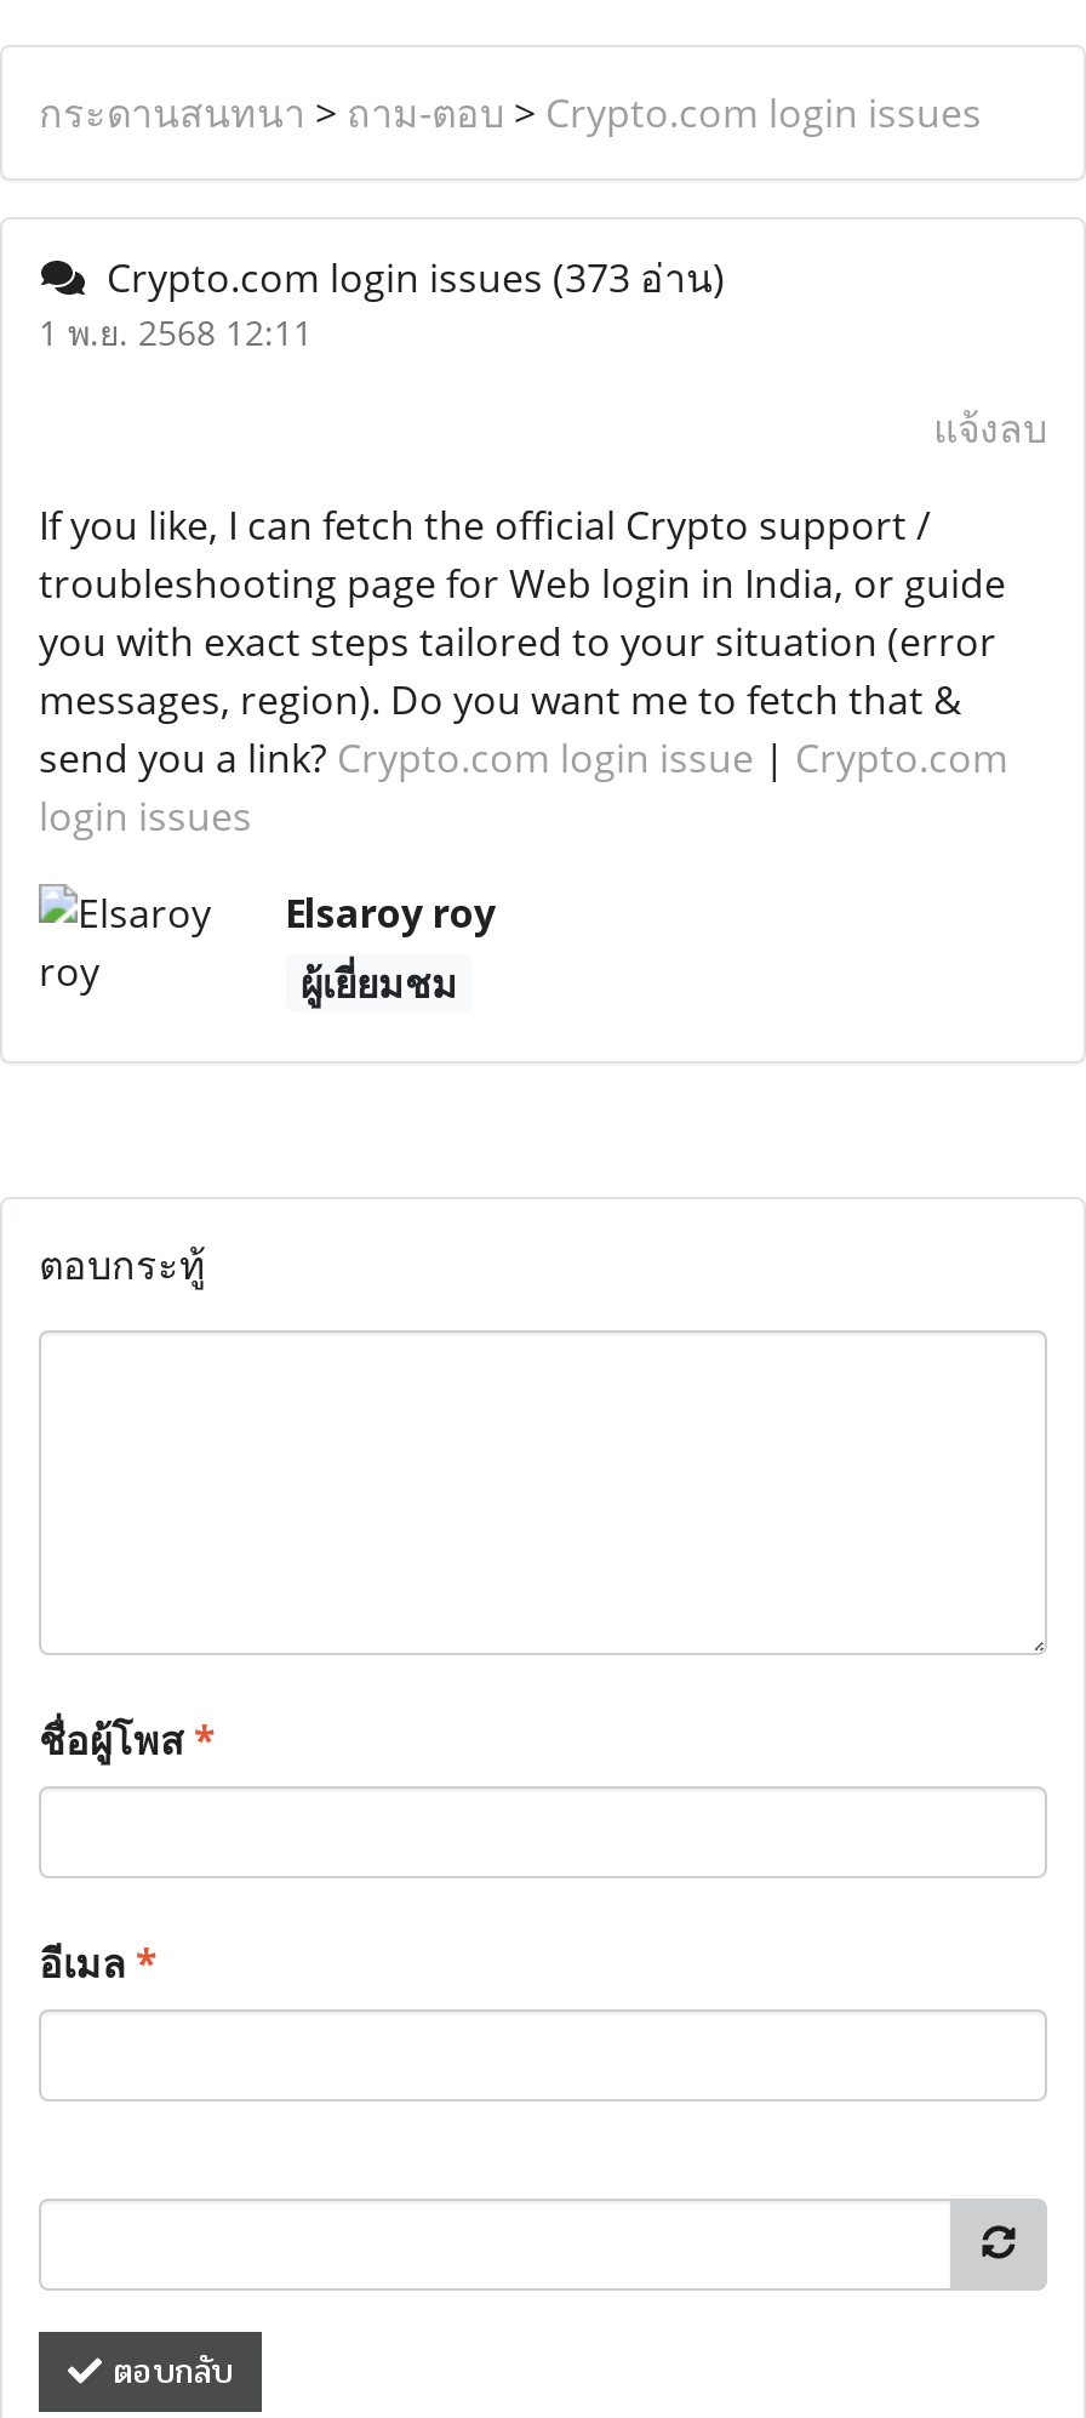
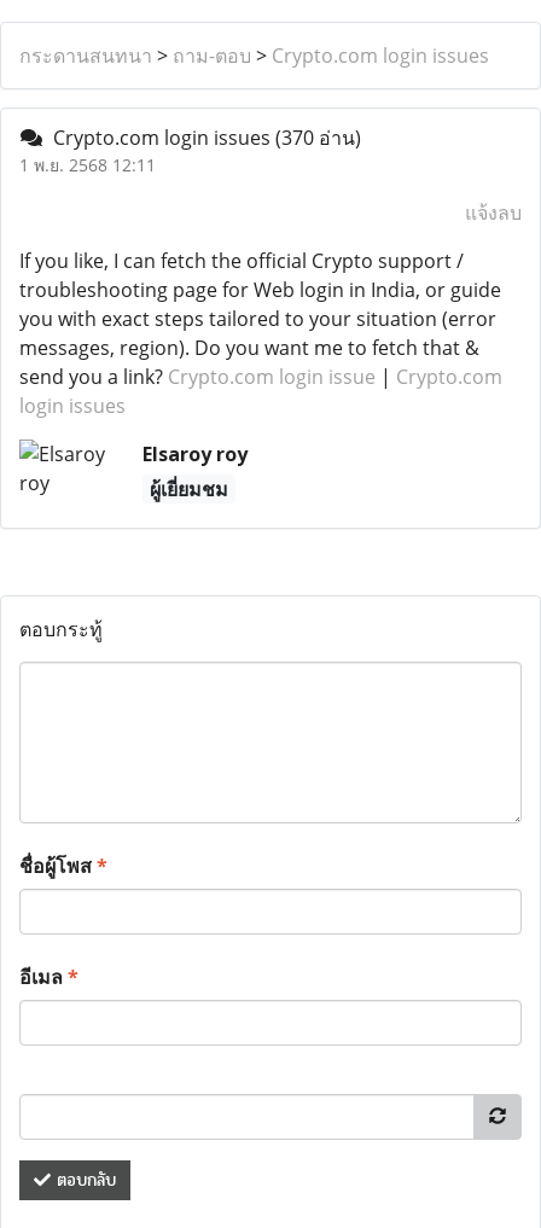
- Crypto.com login issues (373 อ่าน)
+ Crypto.com login issues (370 อ่าน)
